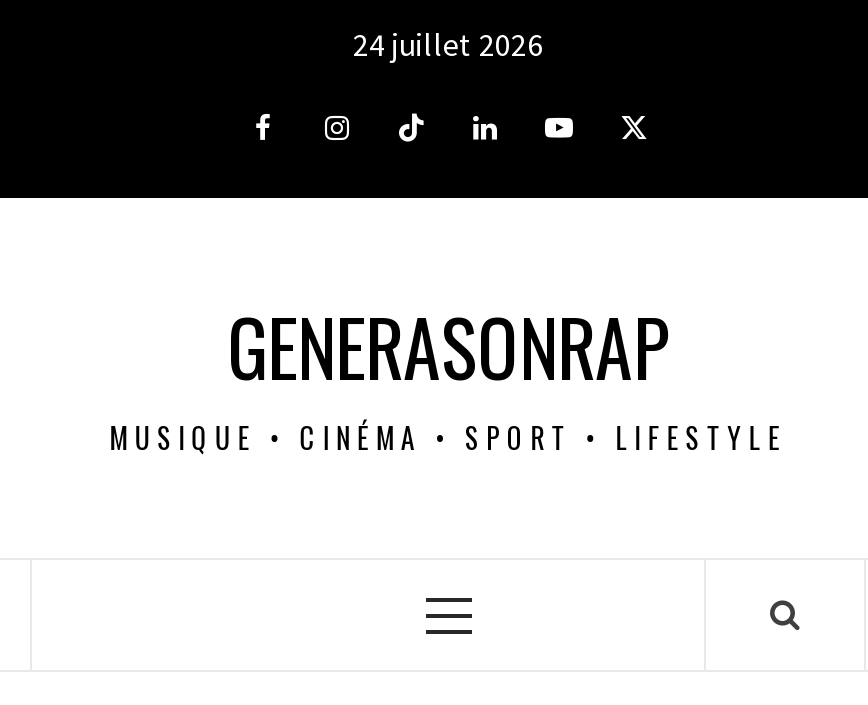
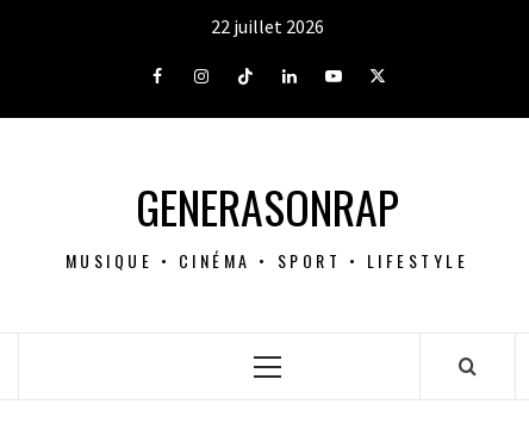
- 24 juillet 2026
+ 22 juillet 2026
